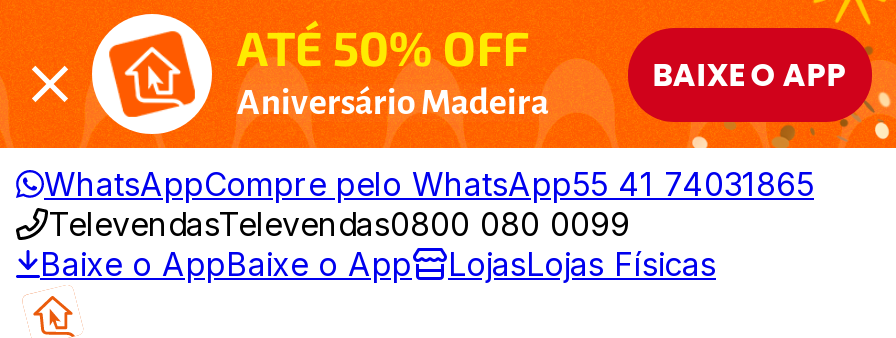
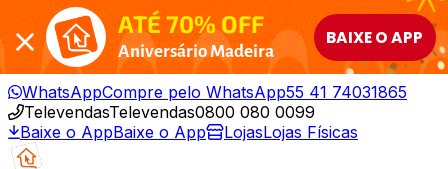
- ATÉ 50% OFF
+ ATÉ 70% OFF
